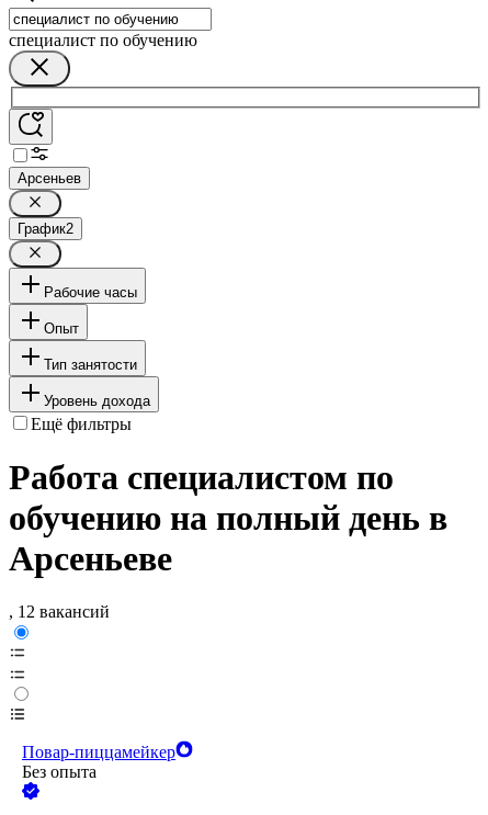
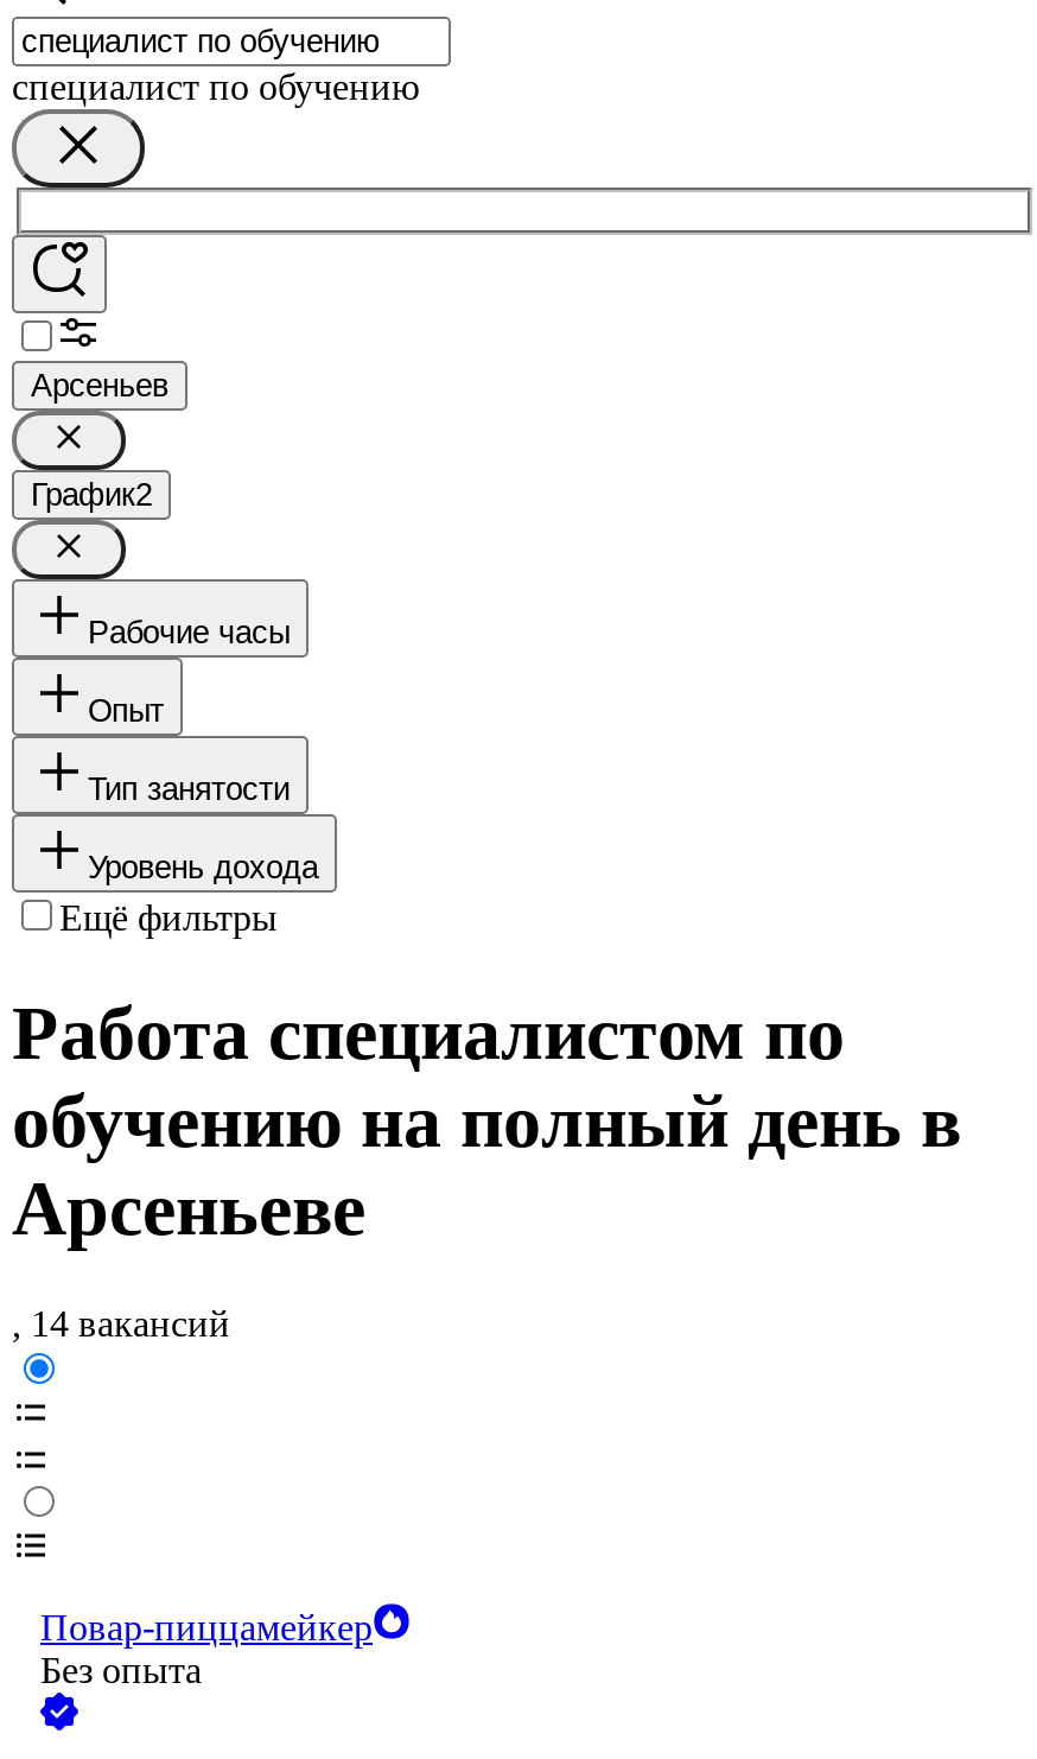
- , 12 вакансий
+ , 14 вакансий
